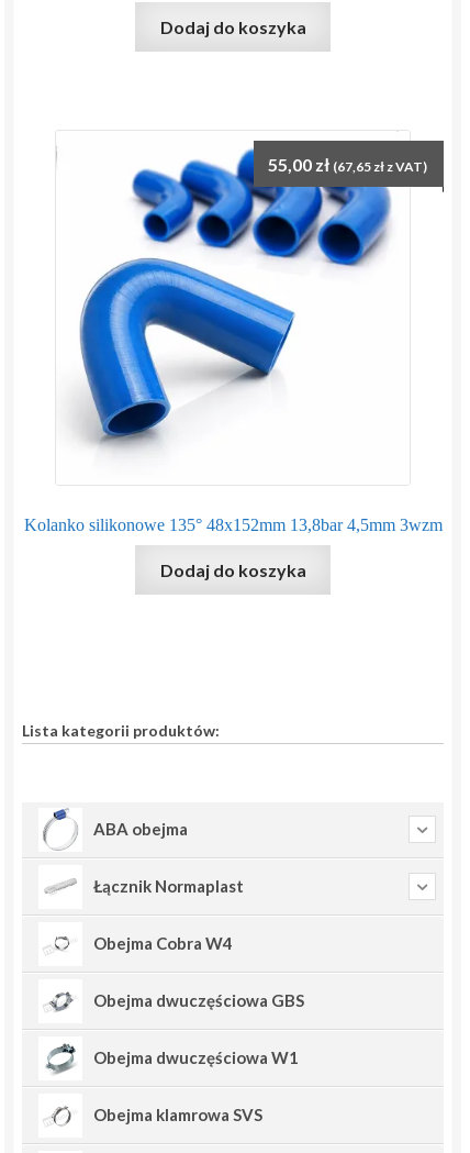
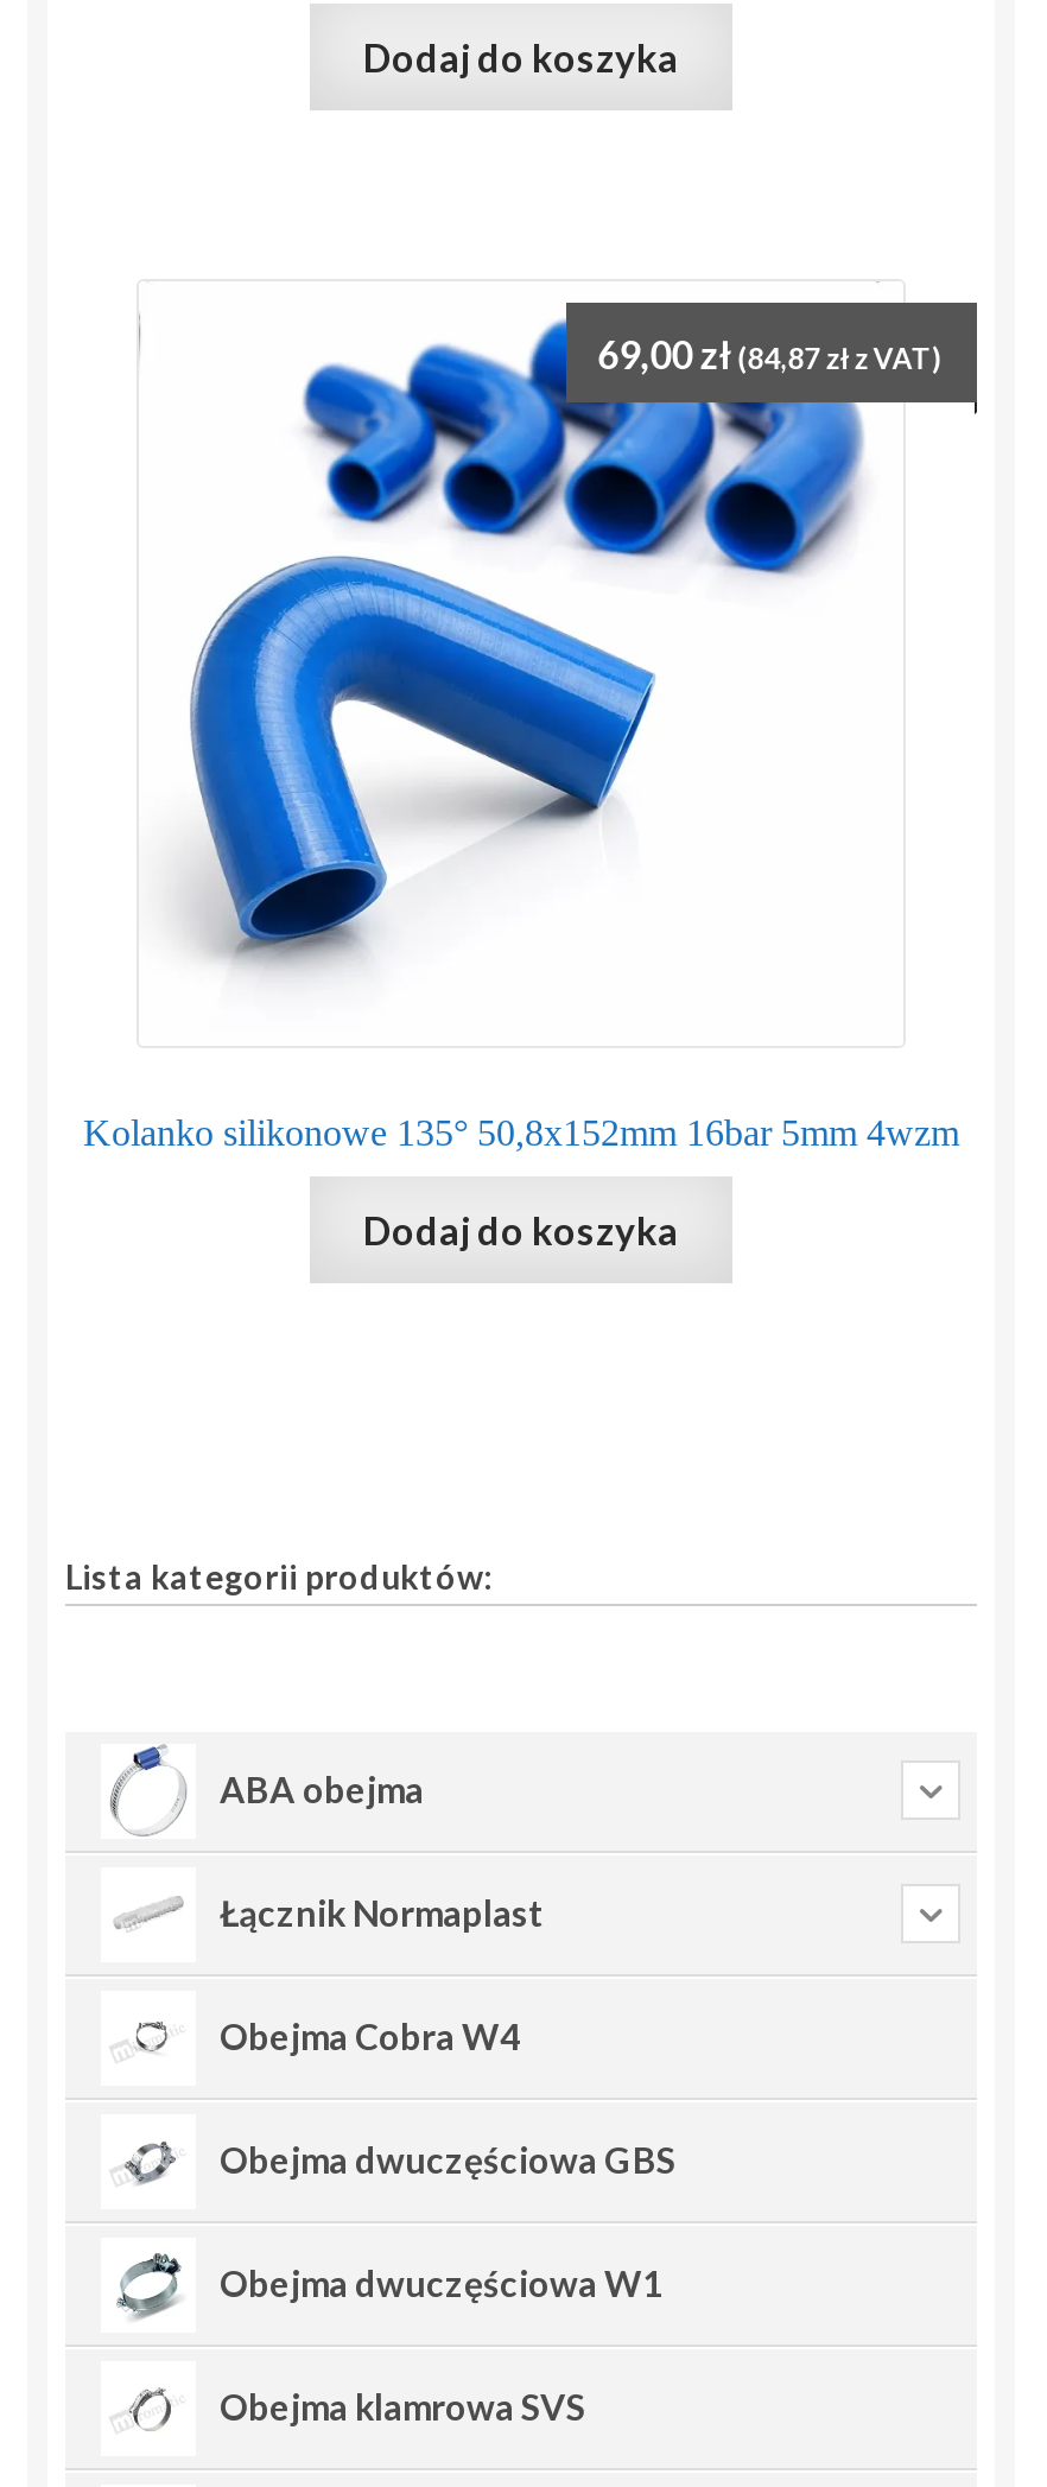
- 55,00 zł (67,65złz VAT)
+ 69,00 zł (84,87złz VAT)

- Kolanko silikonowe 135° 48x152mm 13,8bar 4,5mm 3wzm
+ Kolanko silikonowe 135° 50,8x152mm 16bar 5mm 4wzm
